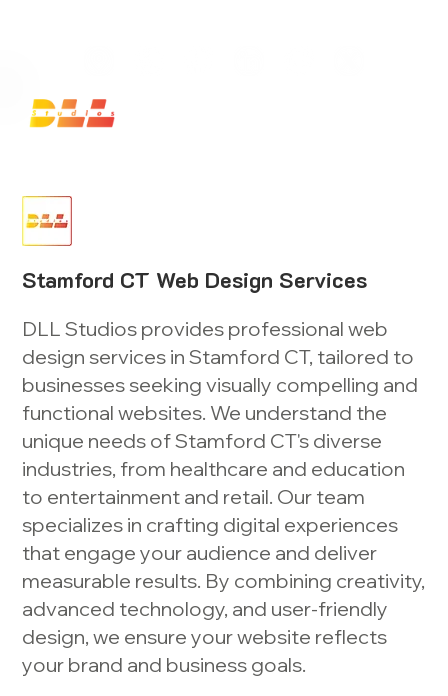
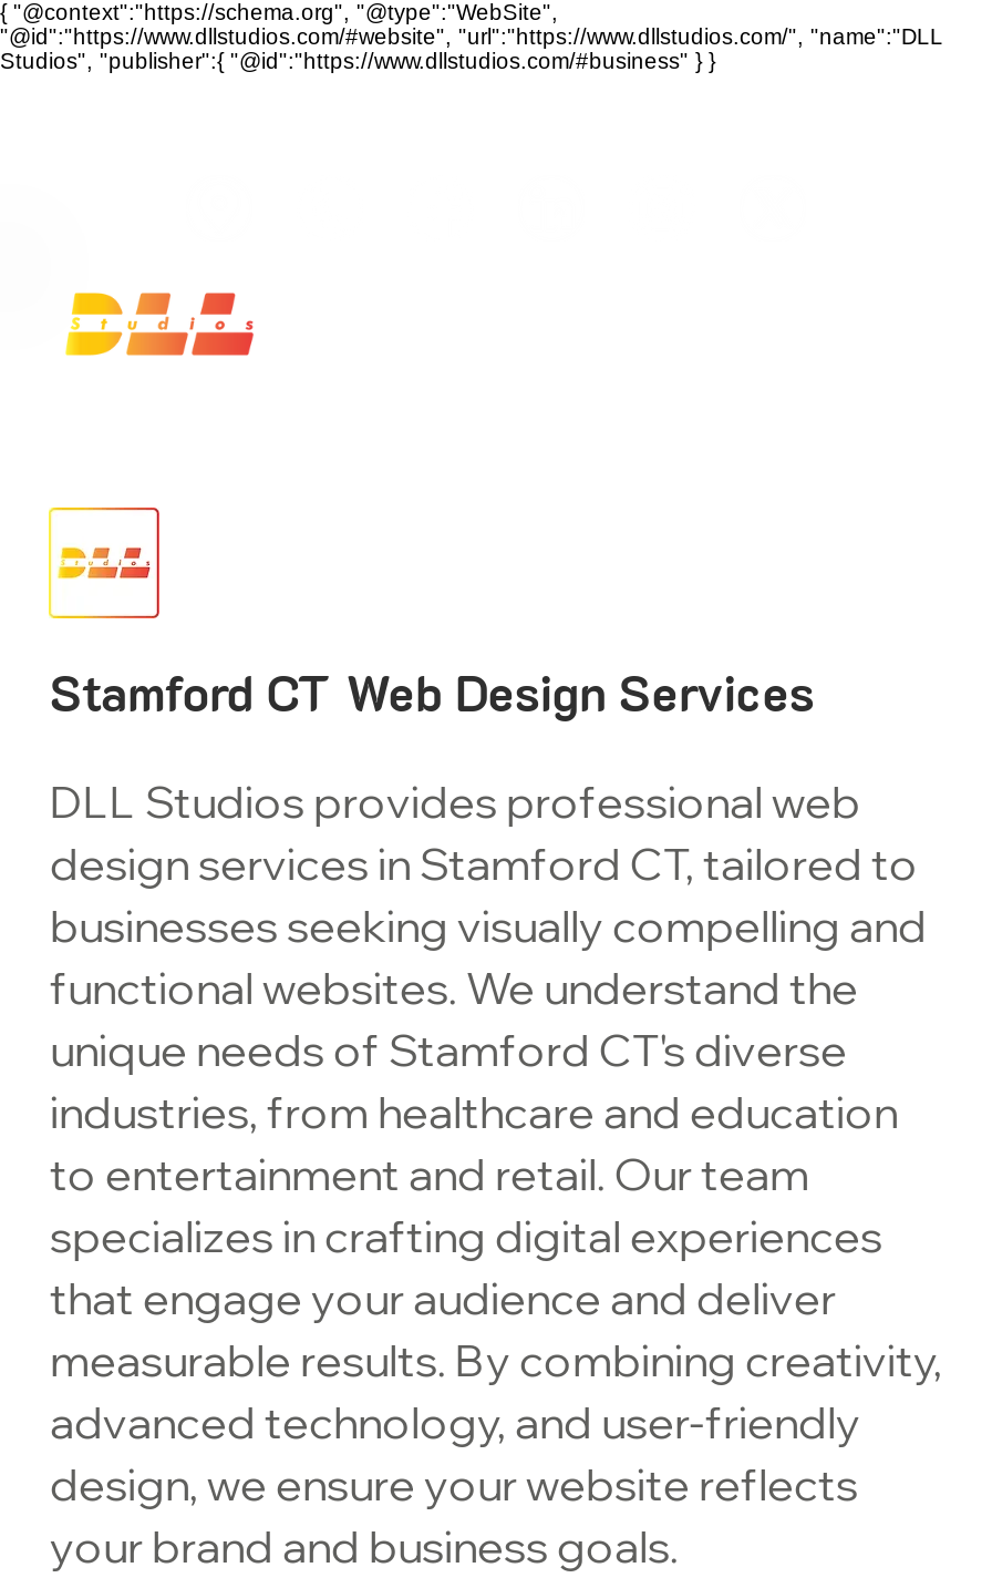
+ { "@context":"https://schema.org", "@type":"WebSite",
+ "@id":"https://www.dllstudios.com/#website", "url":"https://www.dllstudios.com/", "name":"DLL
+ Studios", "publisher":{ "@id":"https://www.dllstudios.com/#business" } }
